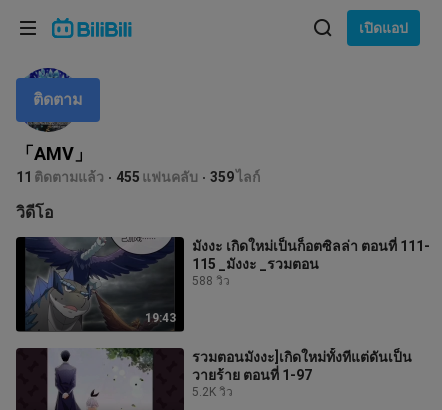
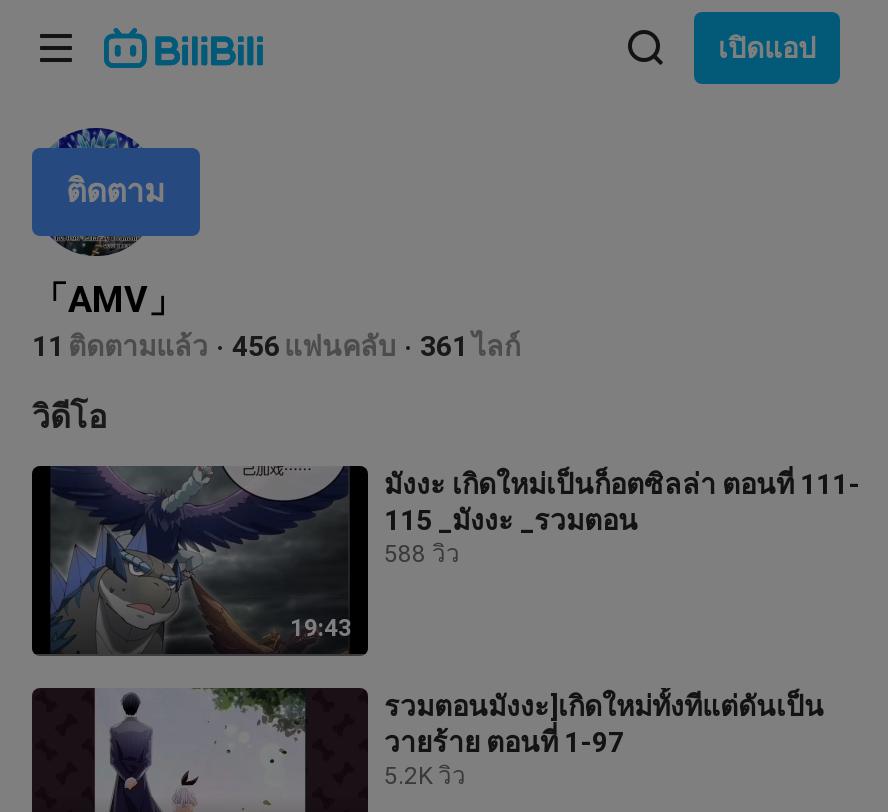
- 455 แฟนคลับ
+ 456 แฟนคลับ

- 359 ไลก์
+ 361 ไลก์
